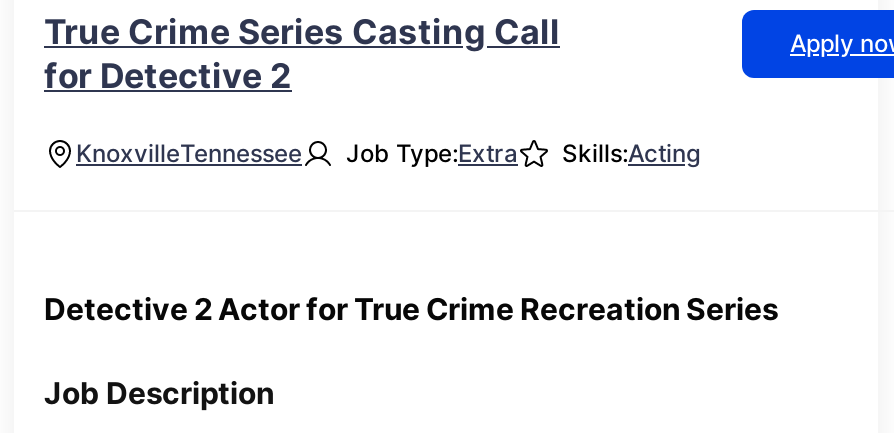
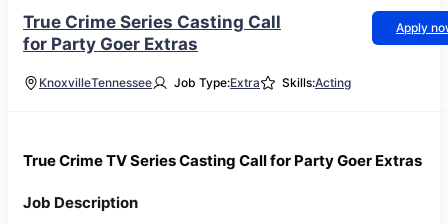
- for Detective 2
+ for Party Goer Extras

- Detective 2 Actor for True Crime Recreation Series
+ True Crime TV Series Casting Call for Party Goer Extras
